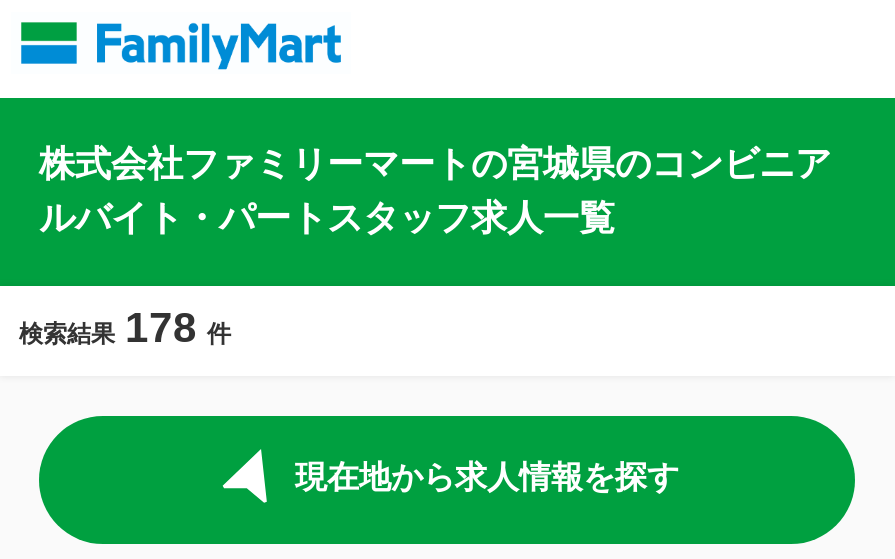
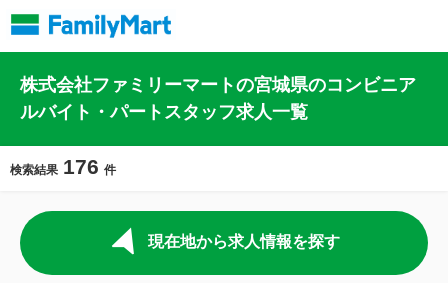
- 検索結果 178 件
+ 検索結果 176 件
